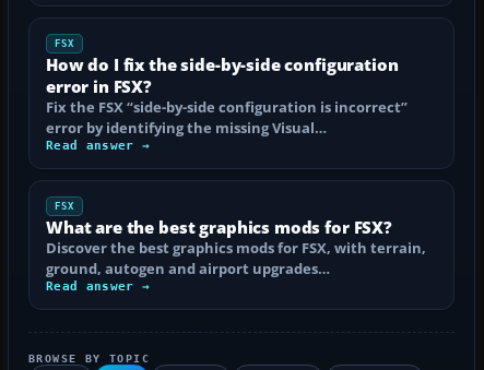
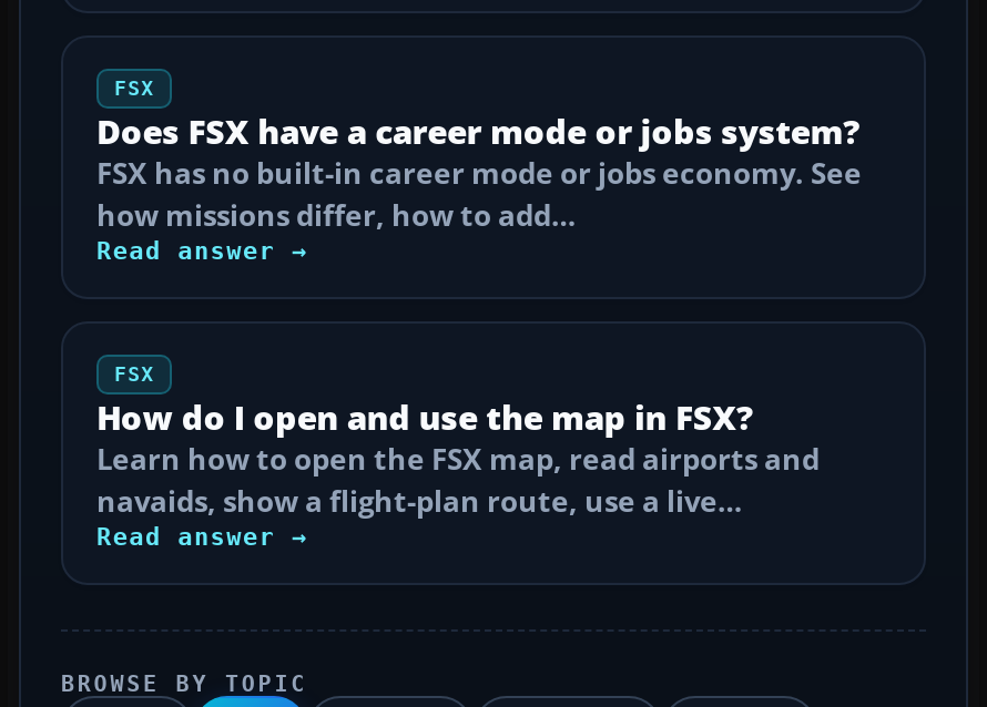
- How do I fix the side-by-side configuration
- error in FSX?
- Fix the FSX “side-by-side configuration is incorrect”
- error by identifying the missing Visual…
+ Does FSX have a career mode or jobs system?
+ FSX has no built-in career mode or jobs economy. See
+ how missions differ, how to add…

- What are the best graphics mods for FSX?
- Discover the best graphics mods for FSX, with terrain,
- ground, autogen and airport upgrades…
+ How do I open and use the map in FSX?
+ Learn how to open the FSX map, read airports and
+ navaids, show a flight-plan route, use a live…
